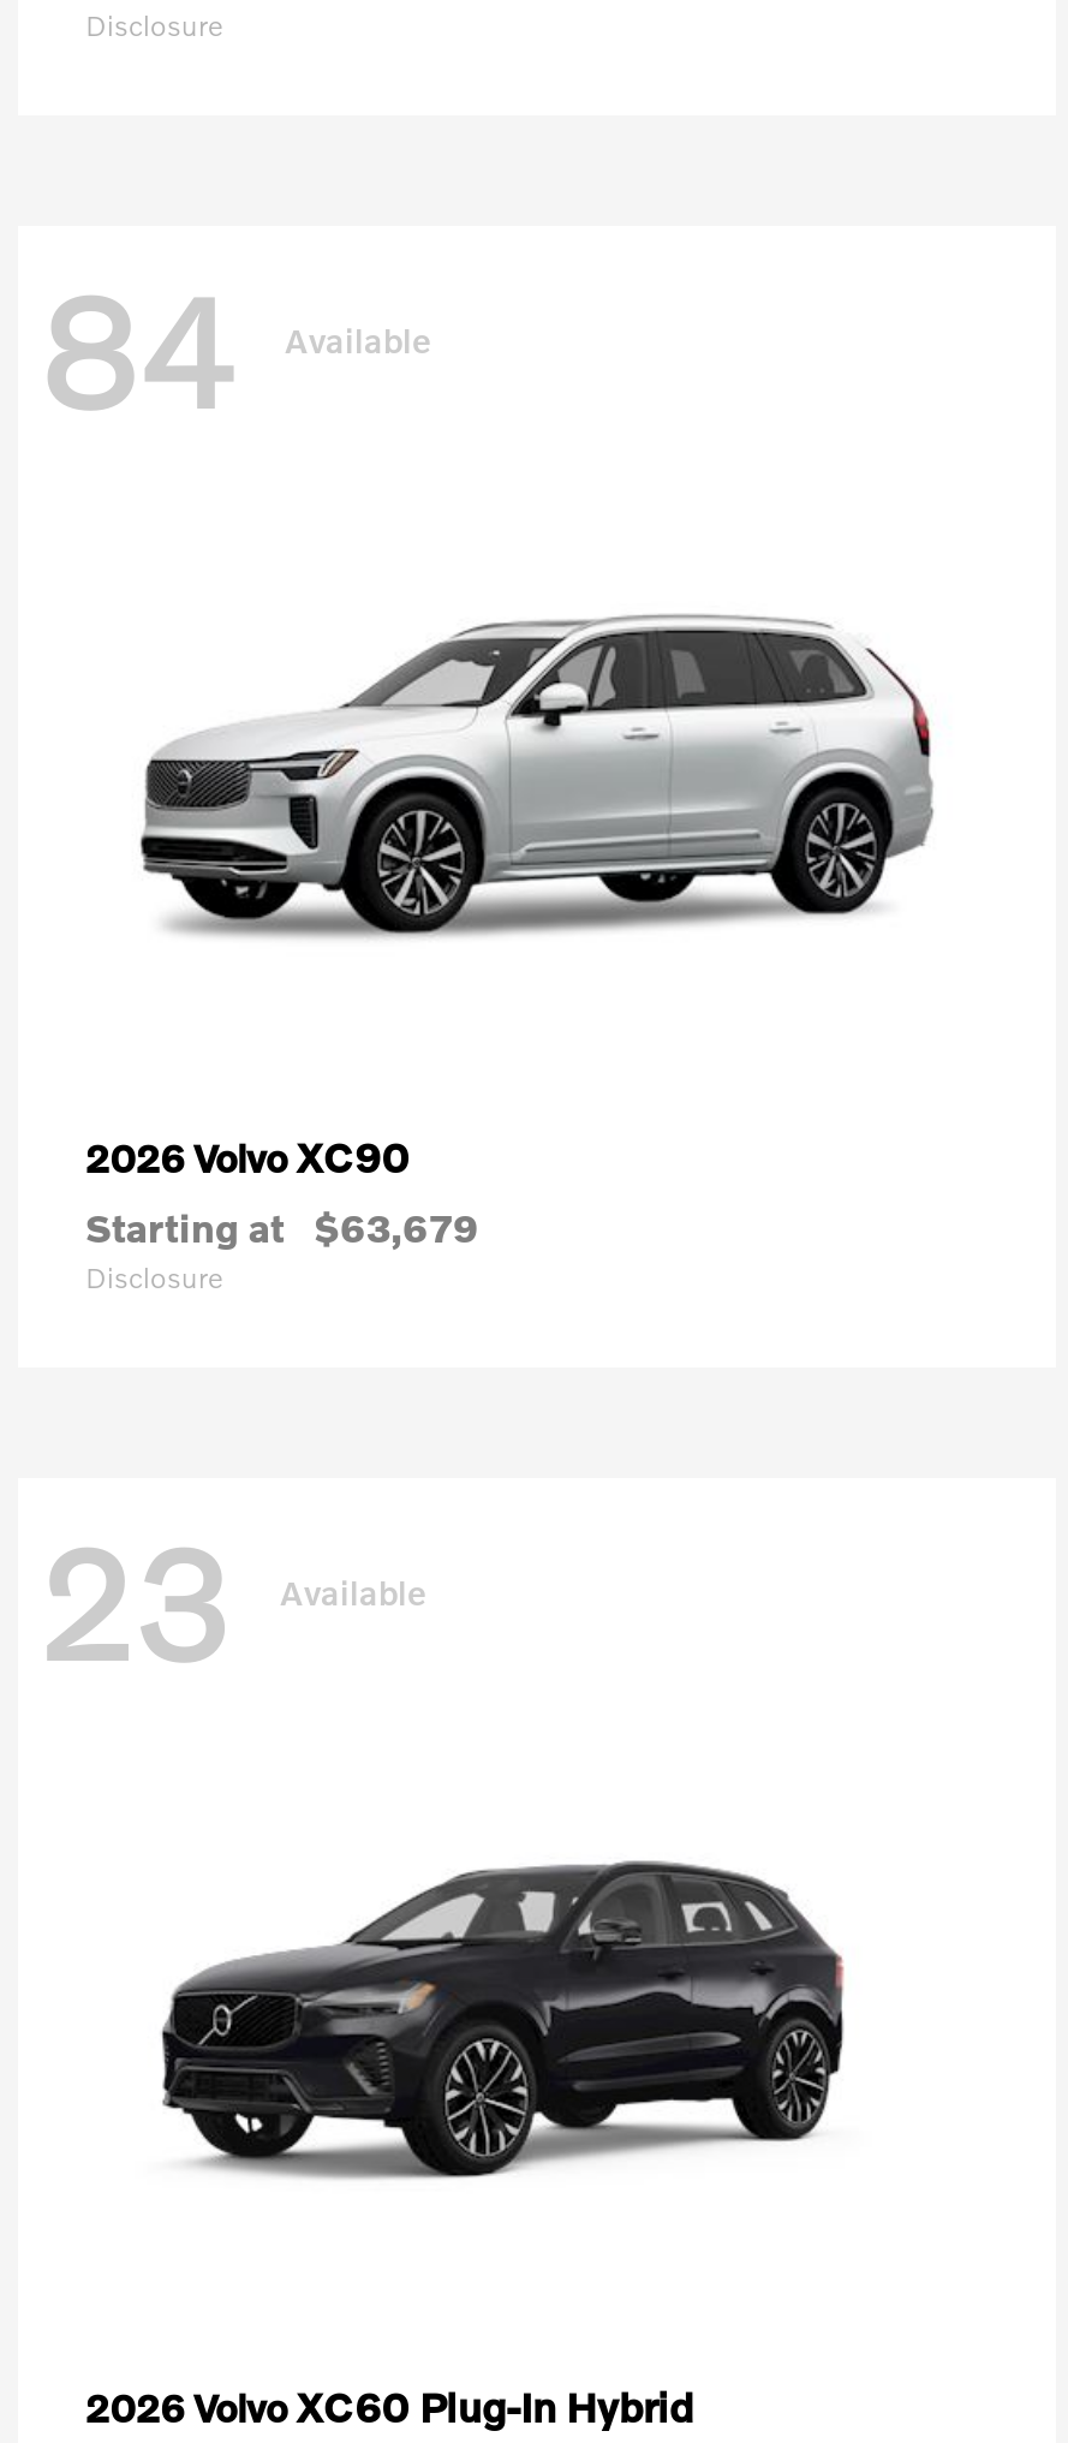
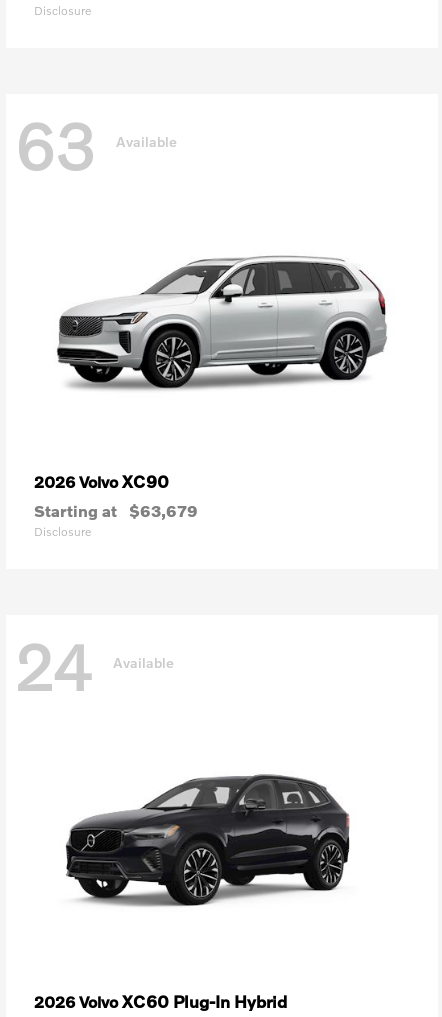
- 84 Available
+ 63 Available

- 23 Available
+ 24 Available
